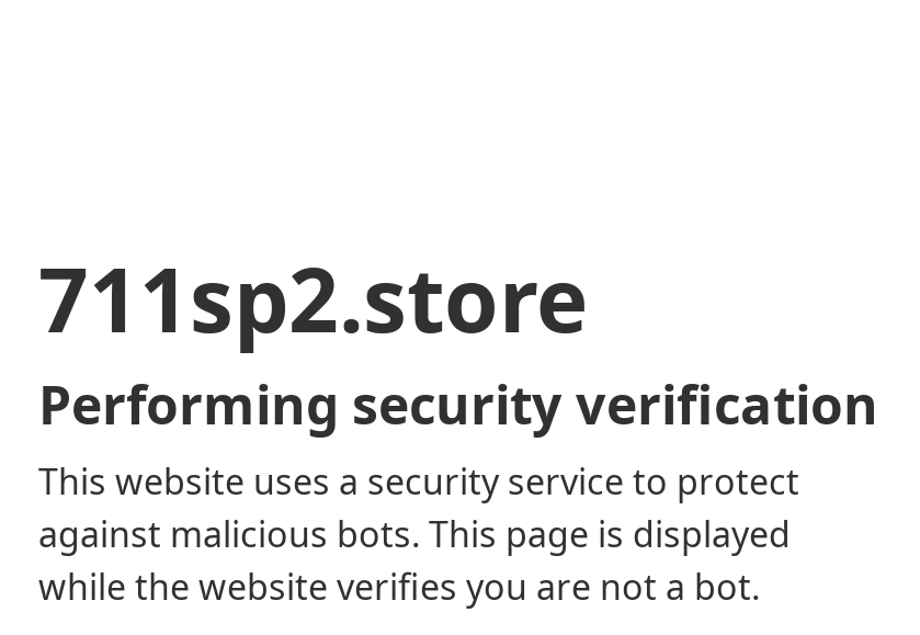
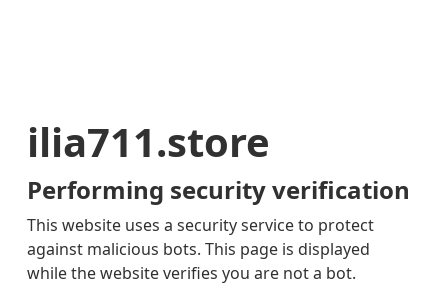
- 711sp2.store
+ ilia711.store
